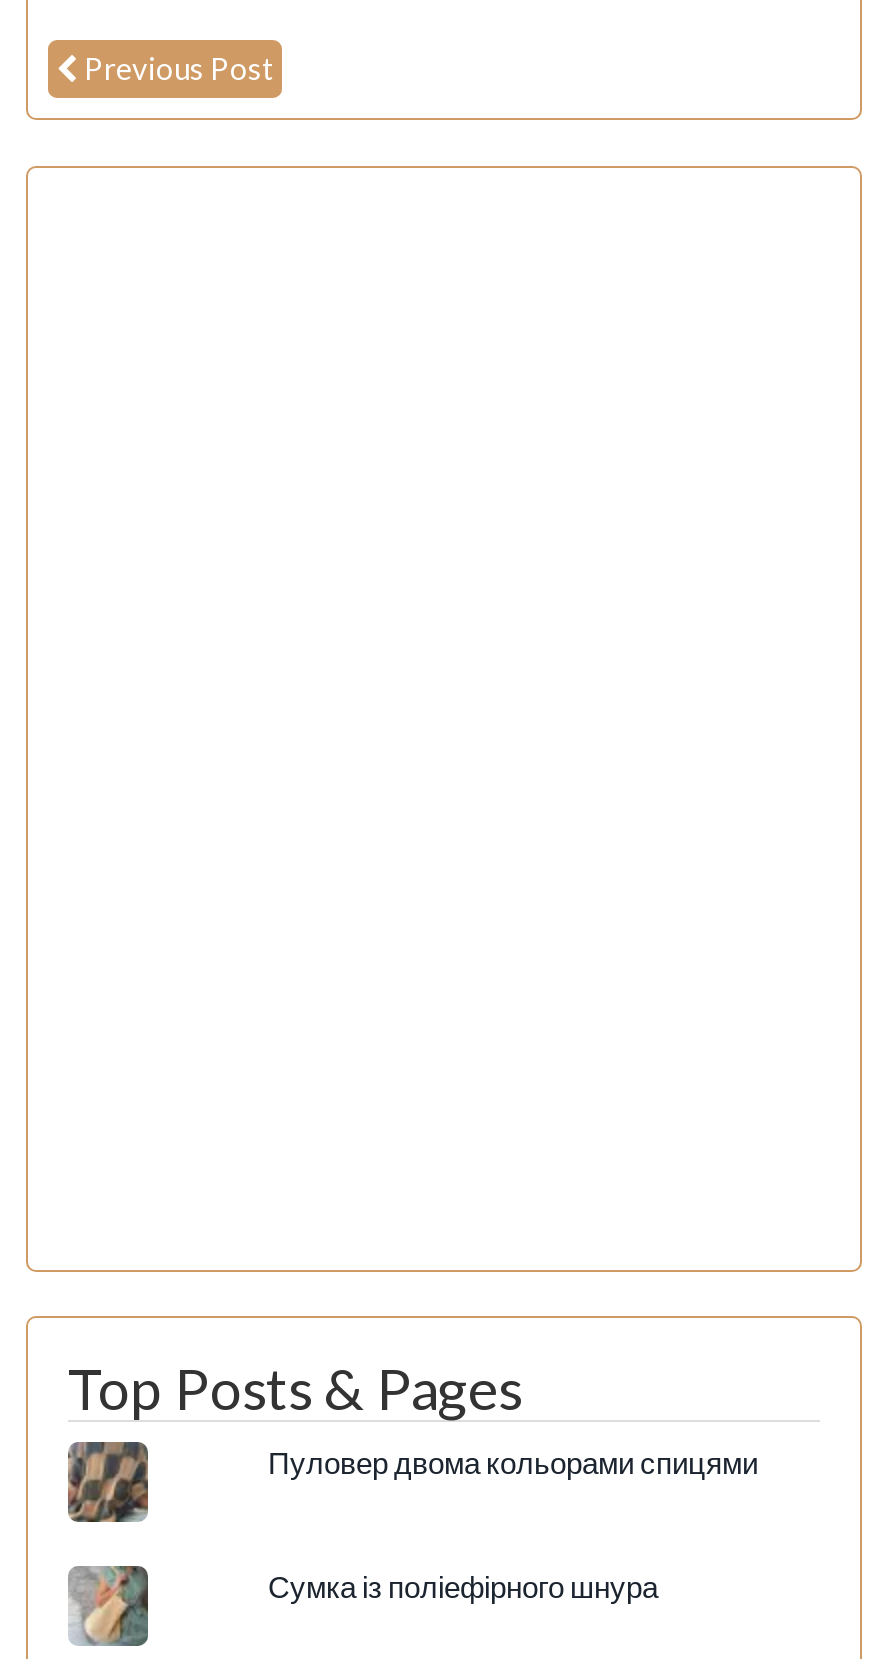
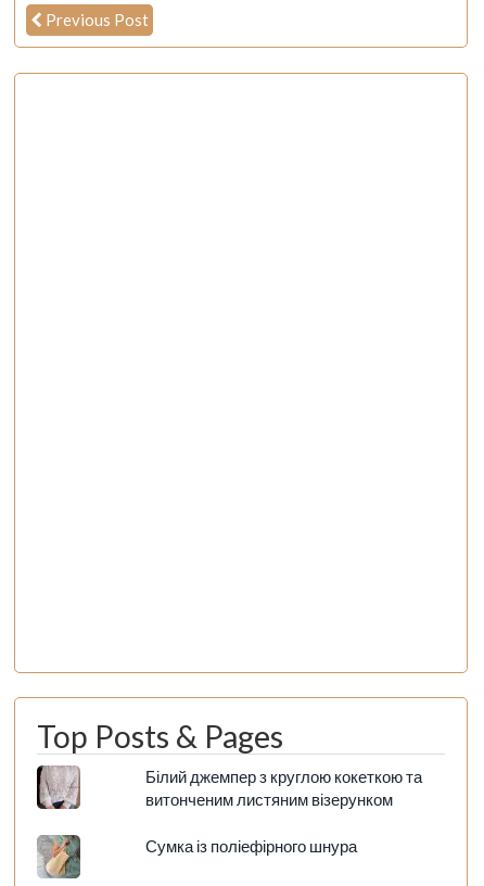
- [image]
+ [image]

- Пуловер двома кольорами спицями
+ Білий джемпер з круглою кокеткою та
+ витонченим листяним візерунком
